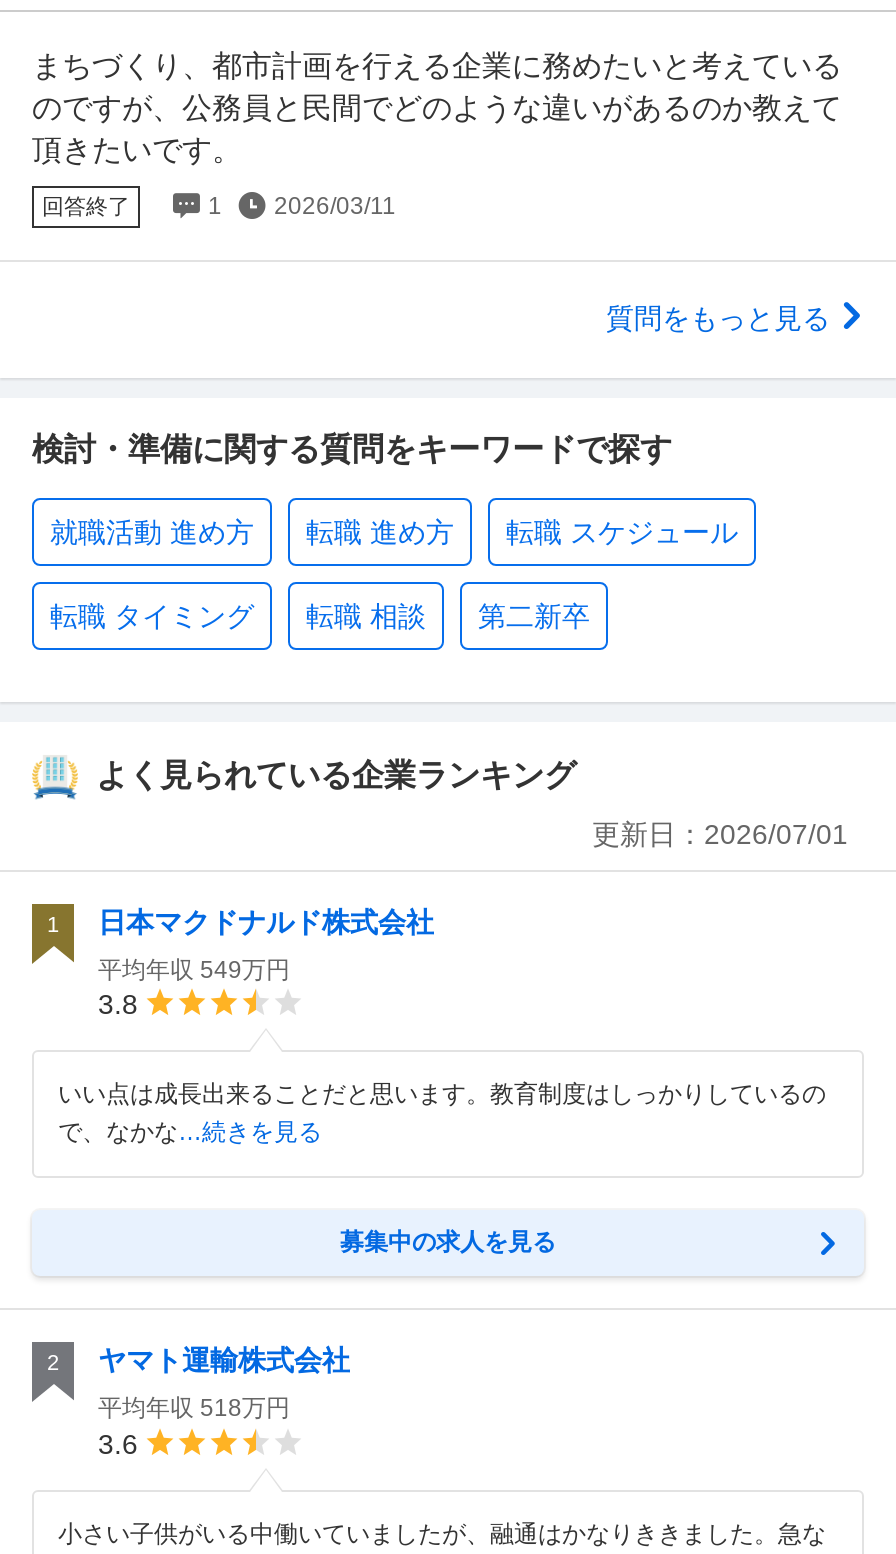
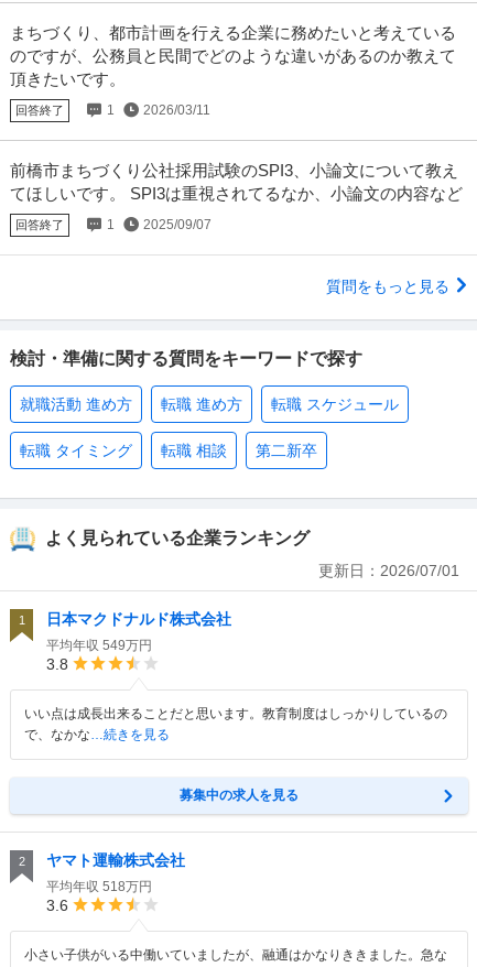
+ 前橋市まちづくり公社採用試験のSPI3、小論文について教え
+ てほしいです。 SPI3は重視されてるなか、小論文の内容など
+ 回答終了
+ 1
+ 2025/09/07
